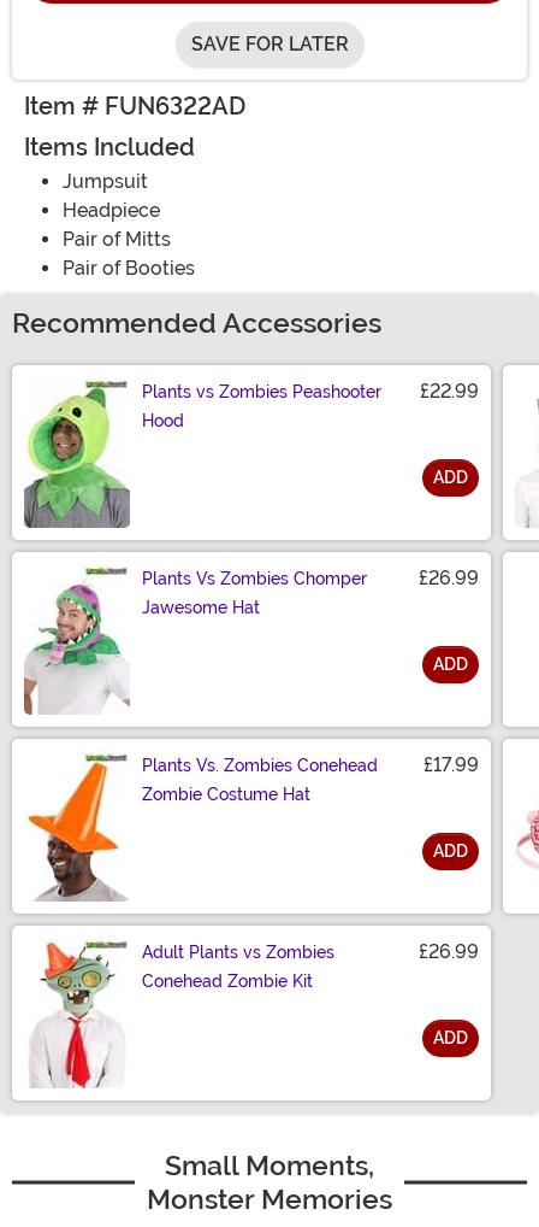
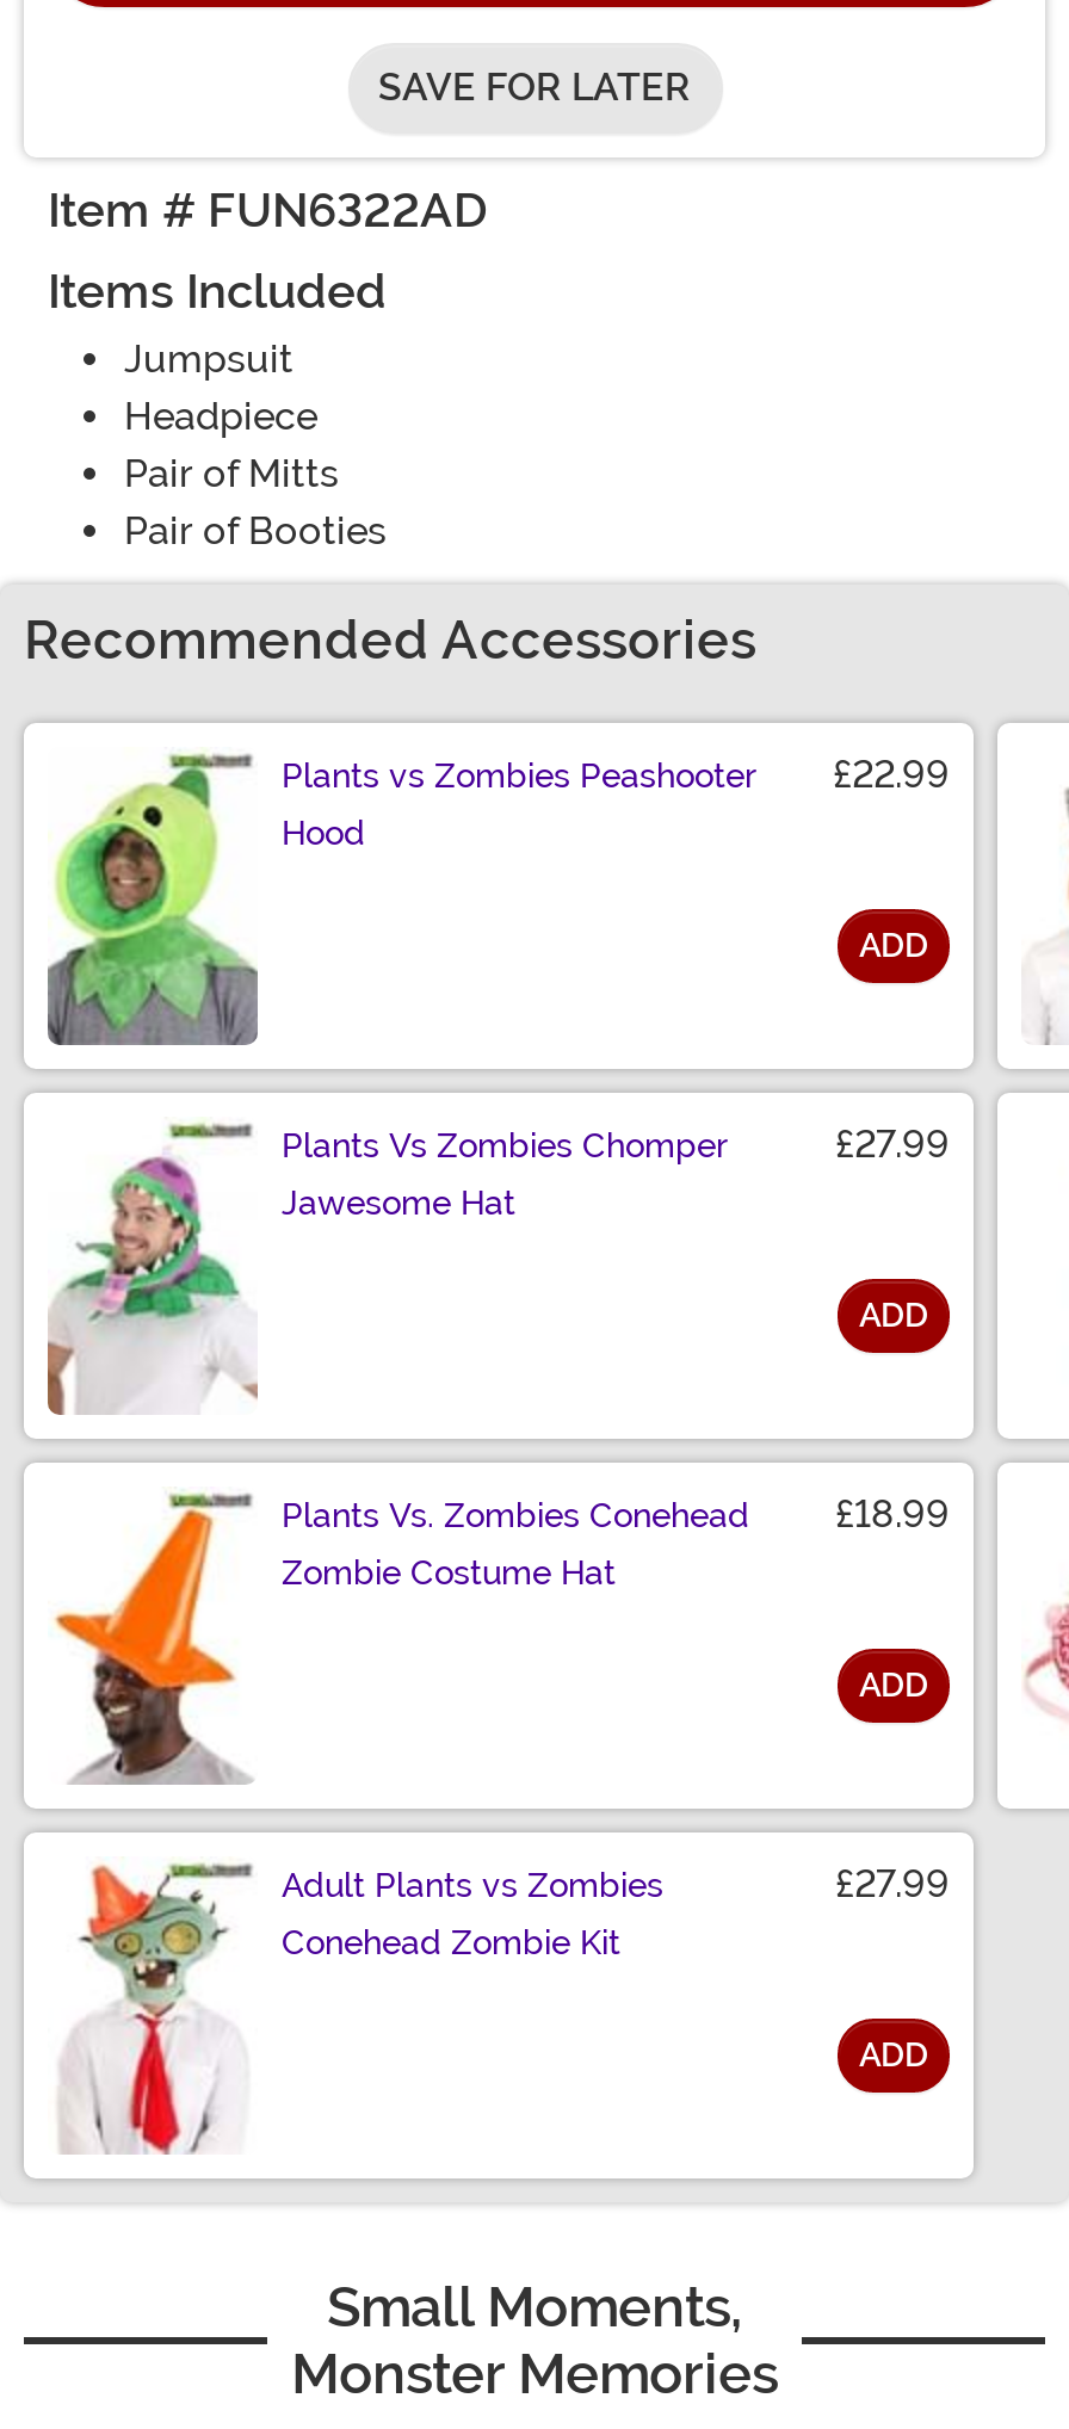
- £26.99
+ £27.99

- £17.99
+ £18.99

- £26.99
+ £27.99
